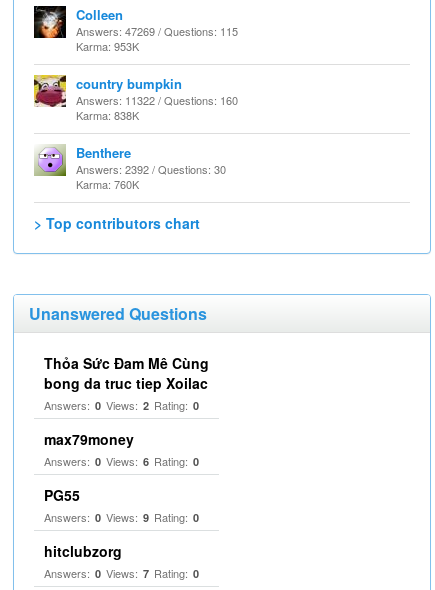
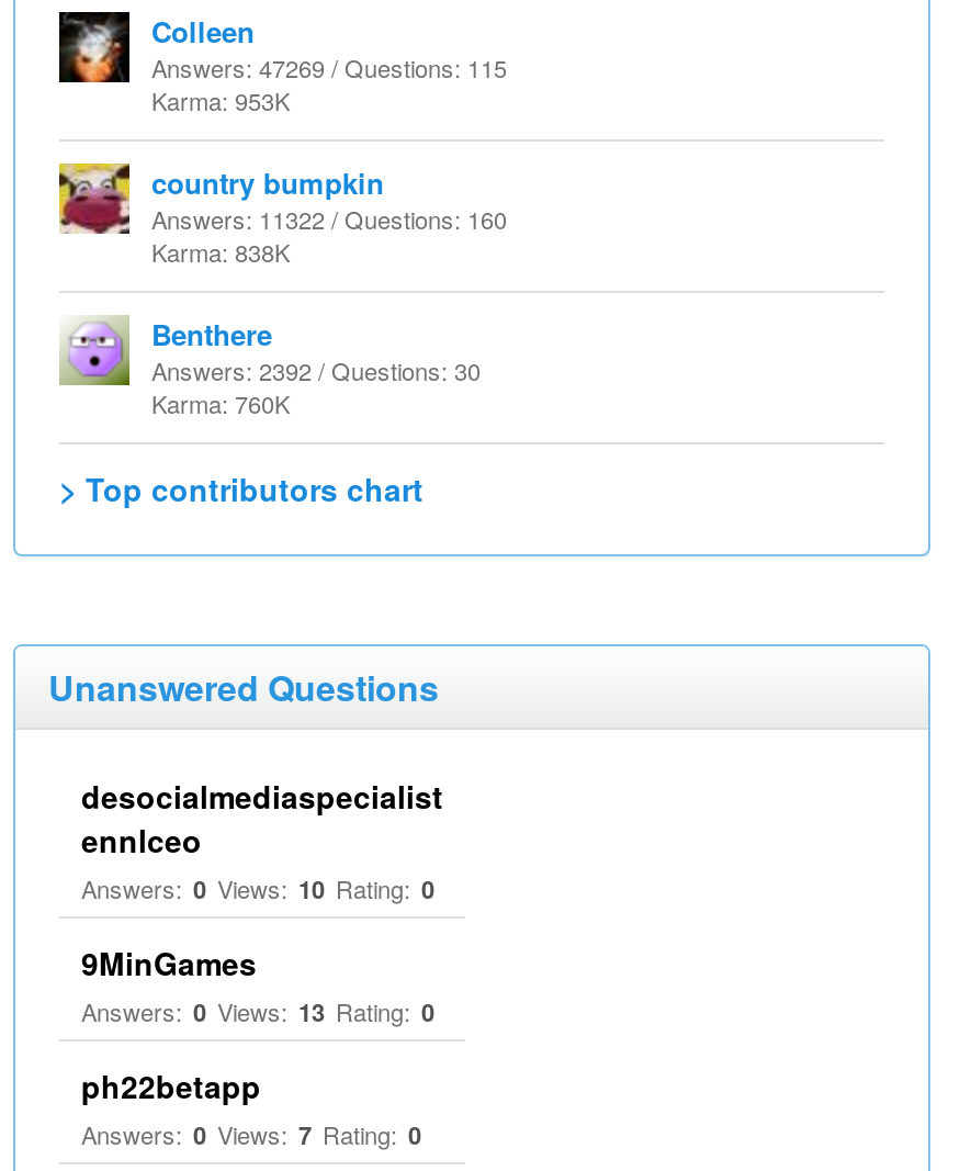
- Thỏa Sức Đam Mê Cùng
- bong da truc tiep Xoilac
- Answers: 0 Views: 2 Rating: 0
- max79money
- Answers: 0 Views: 6 Rating: 0
- PG55
- Answers: 0 Views: 9 Rating: 0
- hitclubzorg
+ desocialmediaspecialist
+ ennlceo
+ Answers: 0 Views: 10 Rating: 0
+ 9MinGames
+ Answers: 0 Views: 13 Rating: 0
+ ph22betapp
